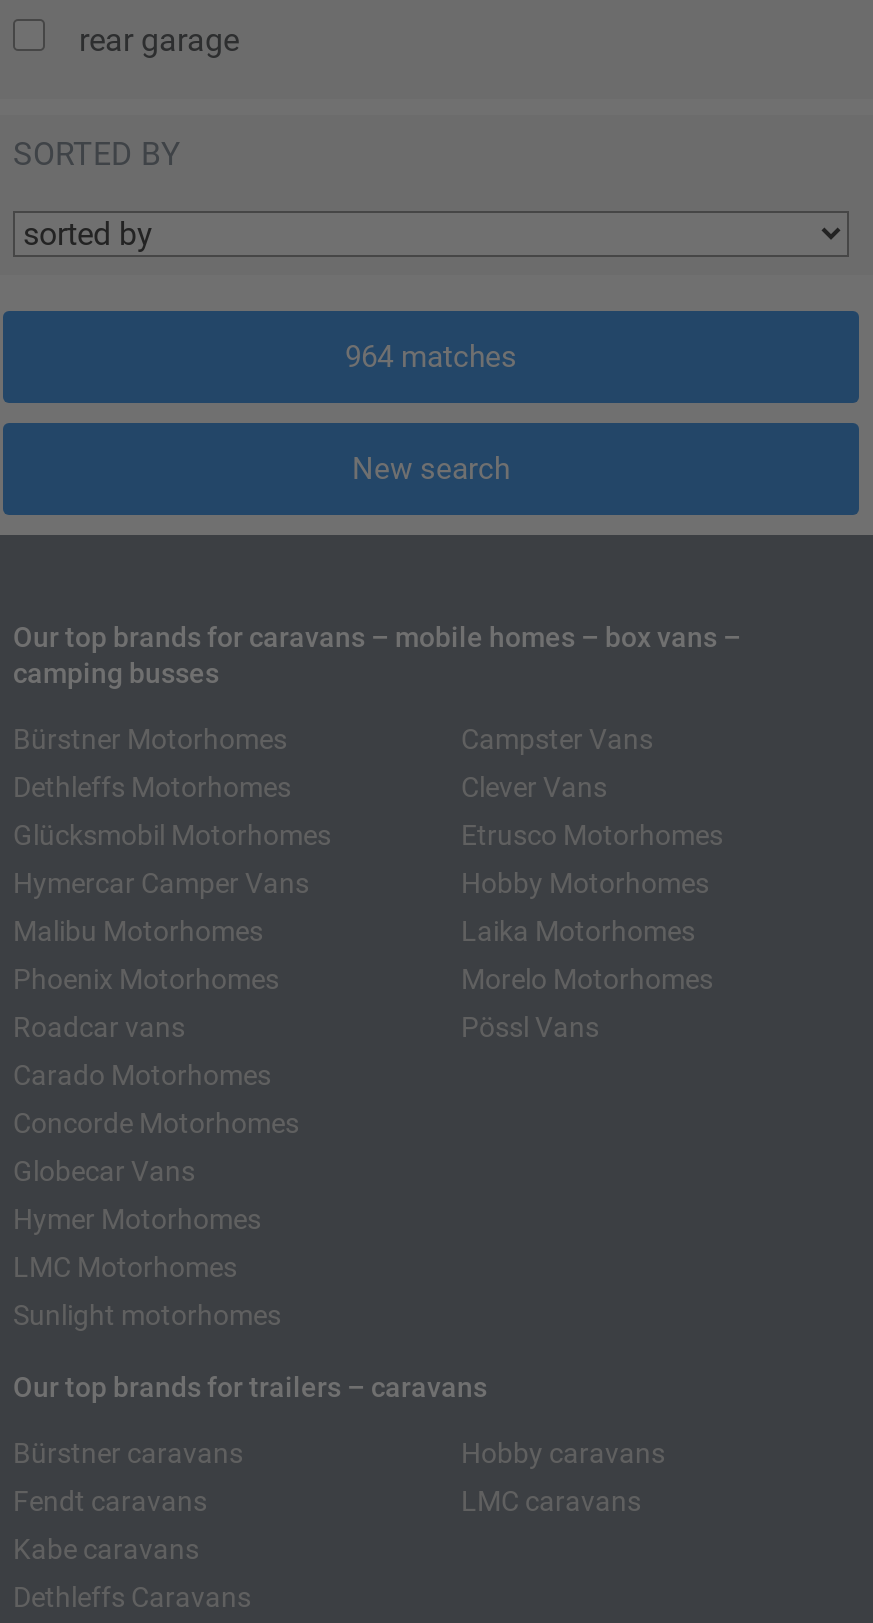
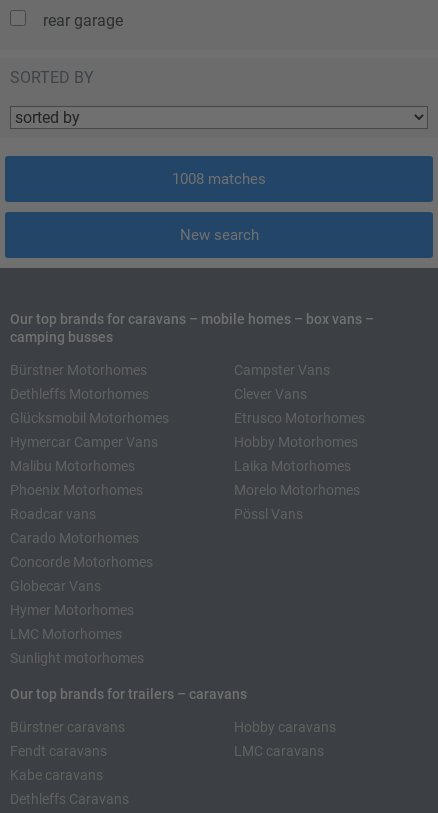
- 964 matches
+ 1008 matches
